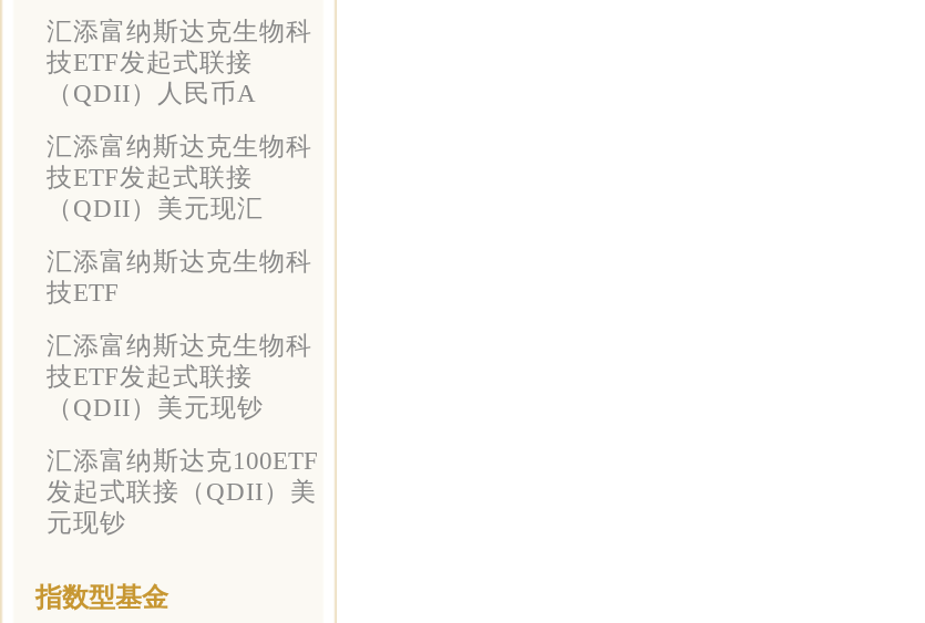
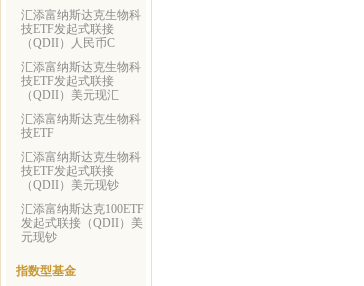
- （QDII）人民币A
+ （QDII）人民币C
